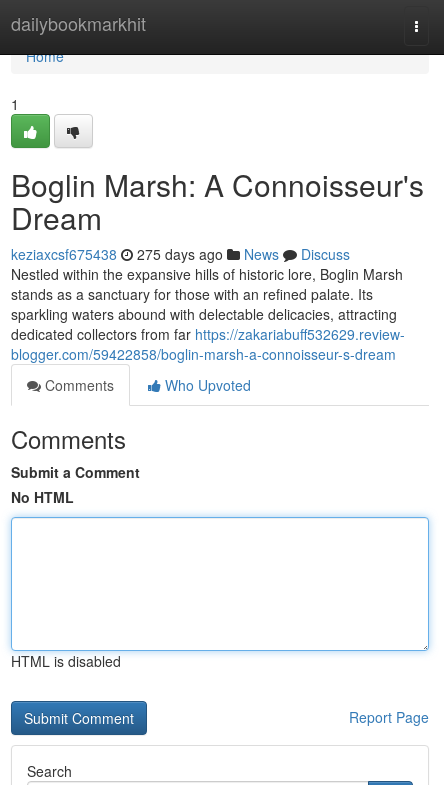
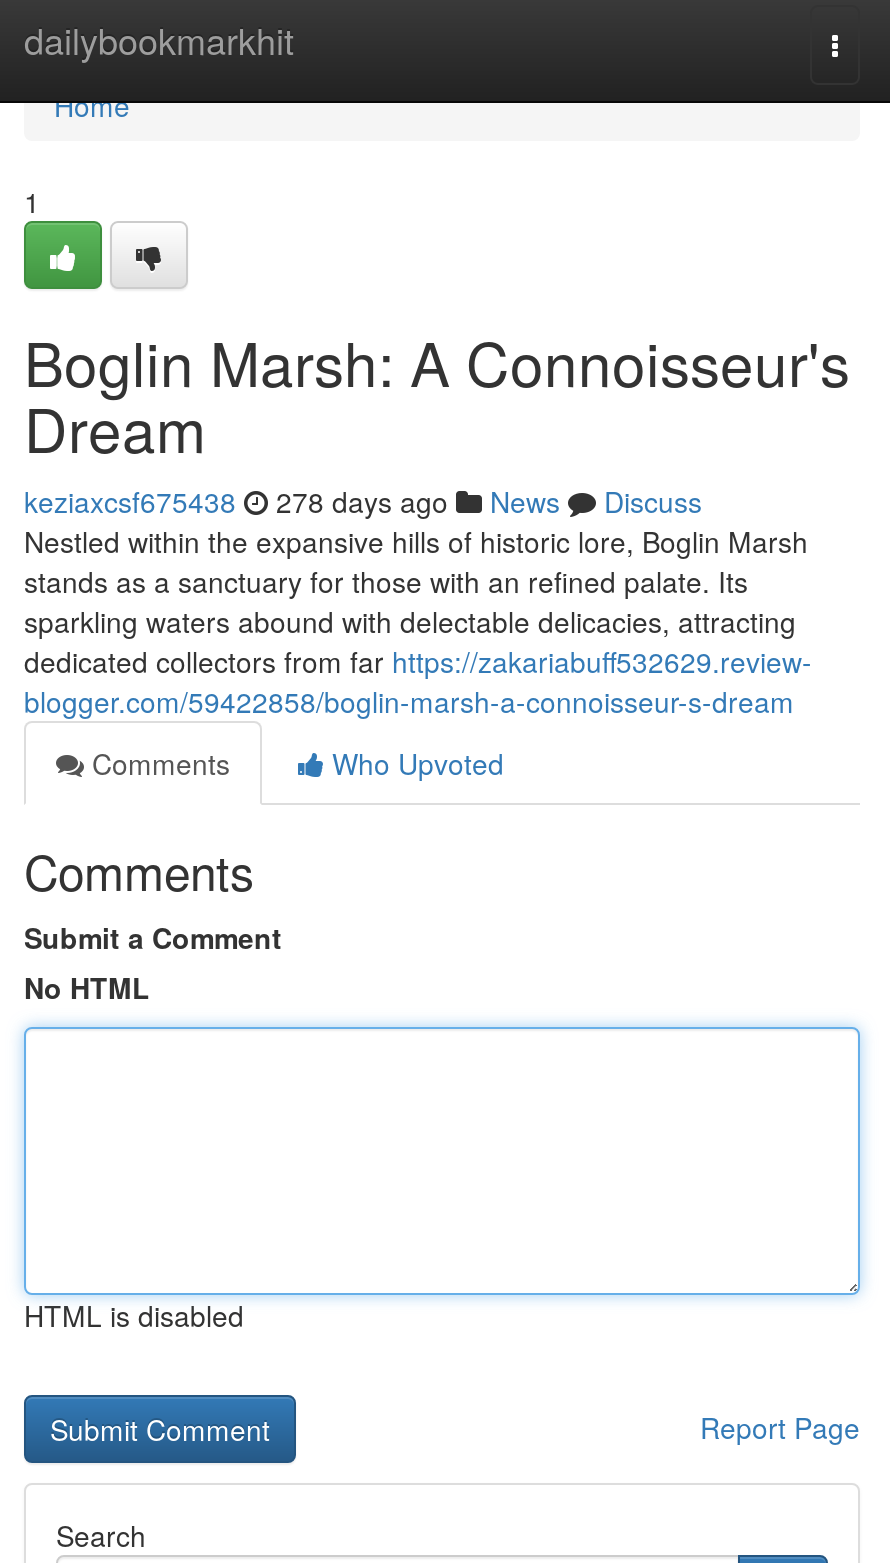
- keziaxcsf675438 275 days ago News Discuss
+ keziaxcsf675438 278 days ago News Discuss
